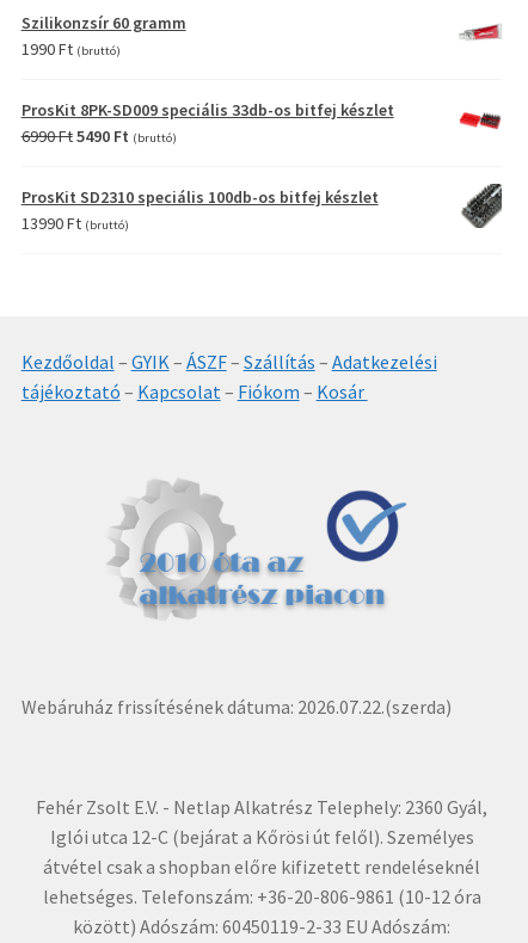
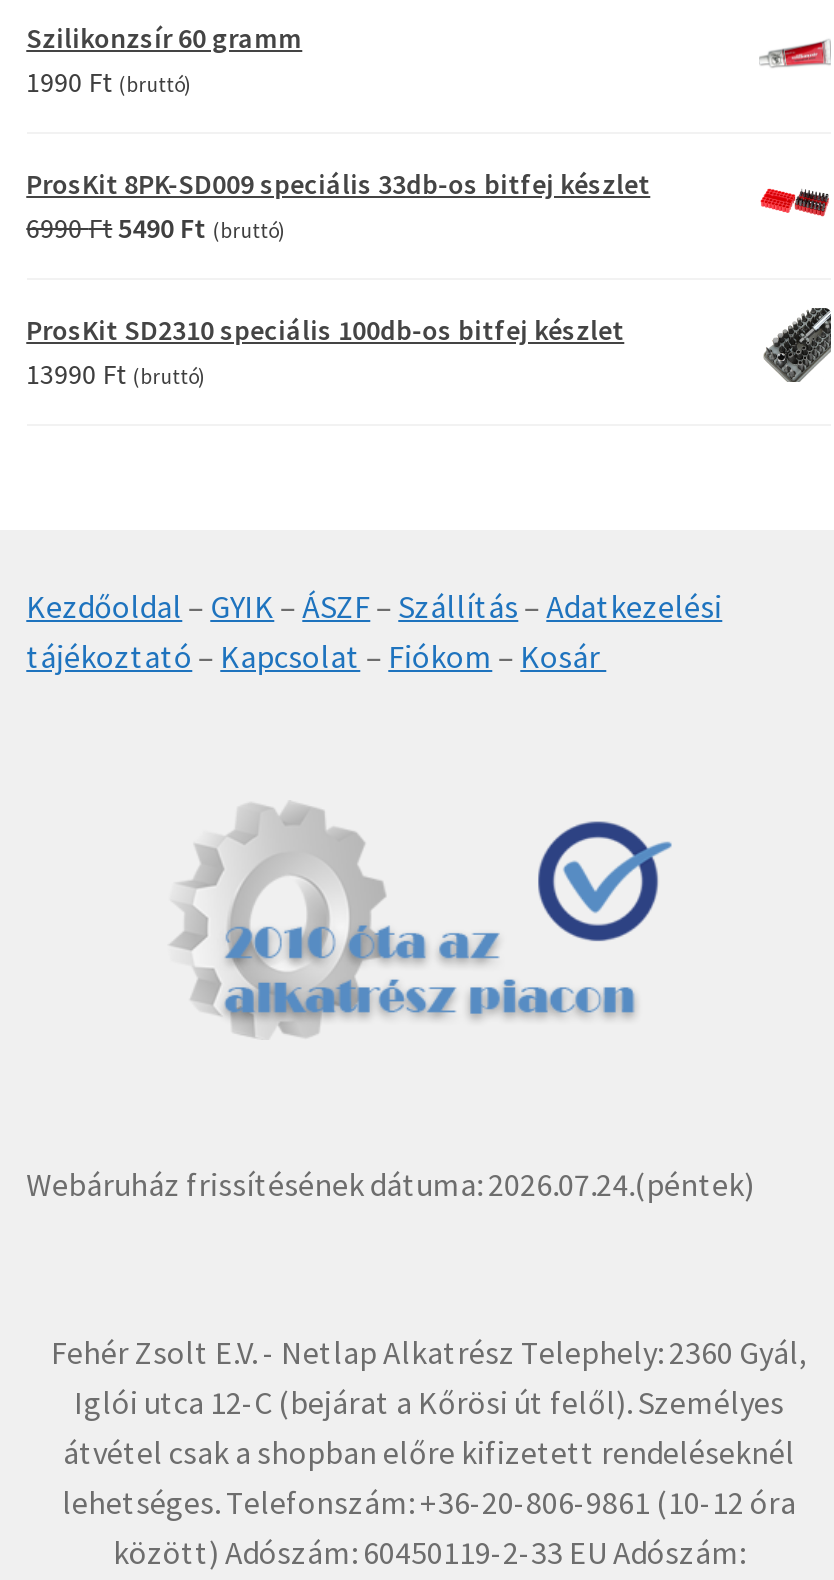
- Webáruház frissítésének dátuma: 2026.07.22.(szerda)
+ Webáruház frissítésének dátuma: 2026.07.24.(péntek)
